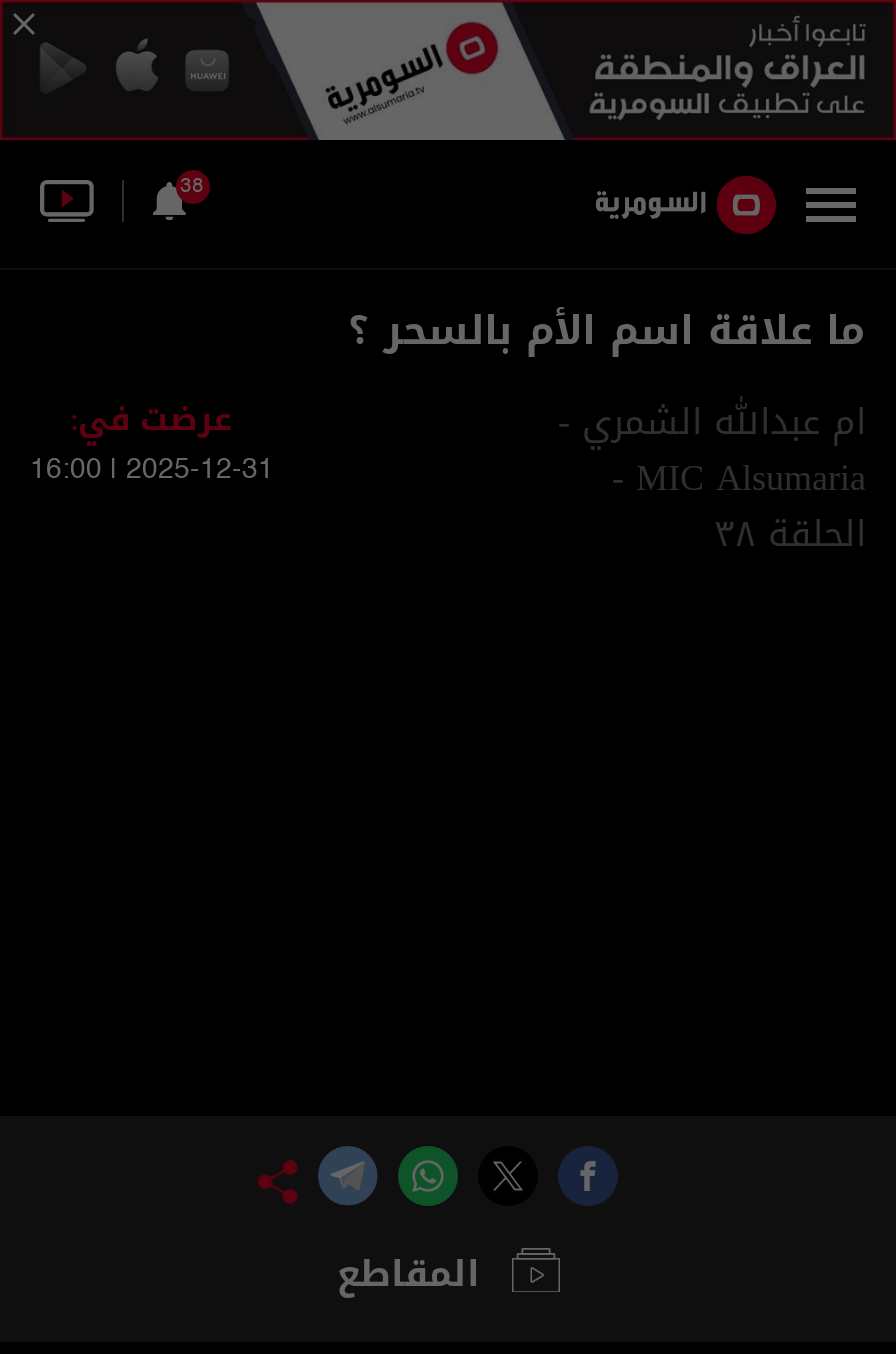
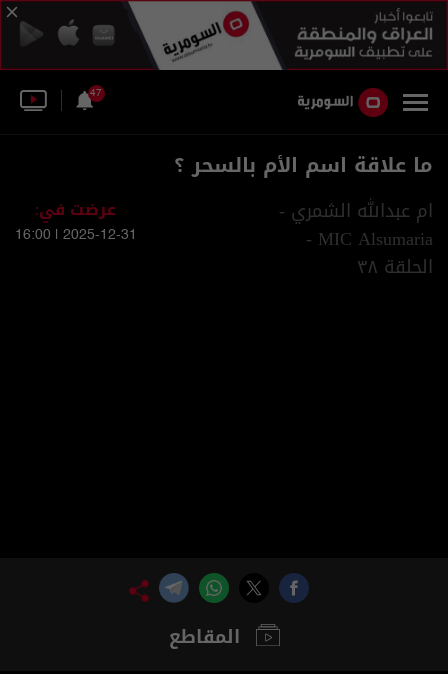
- 38
+ 47
